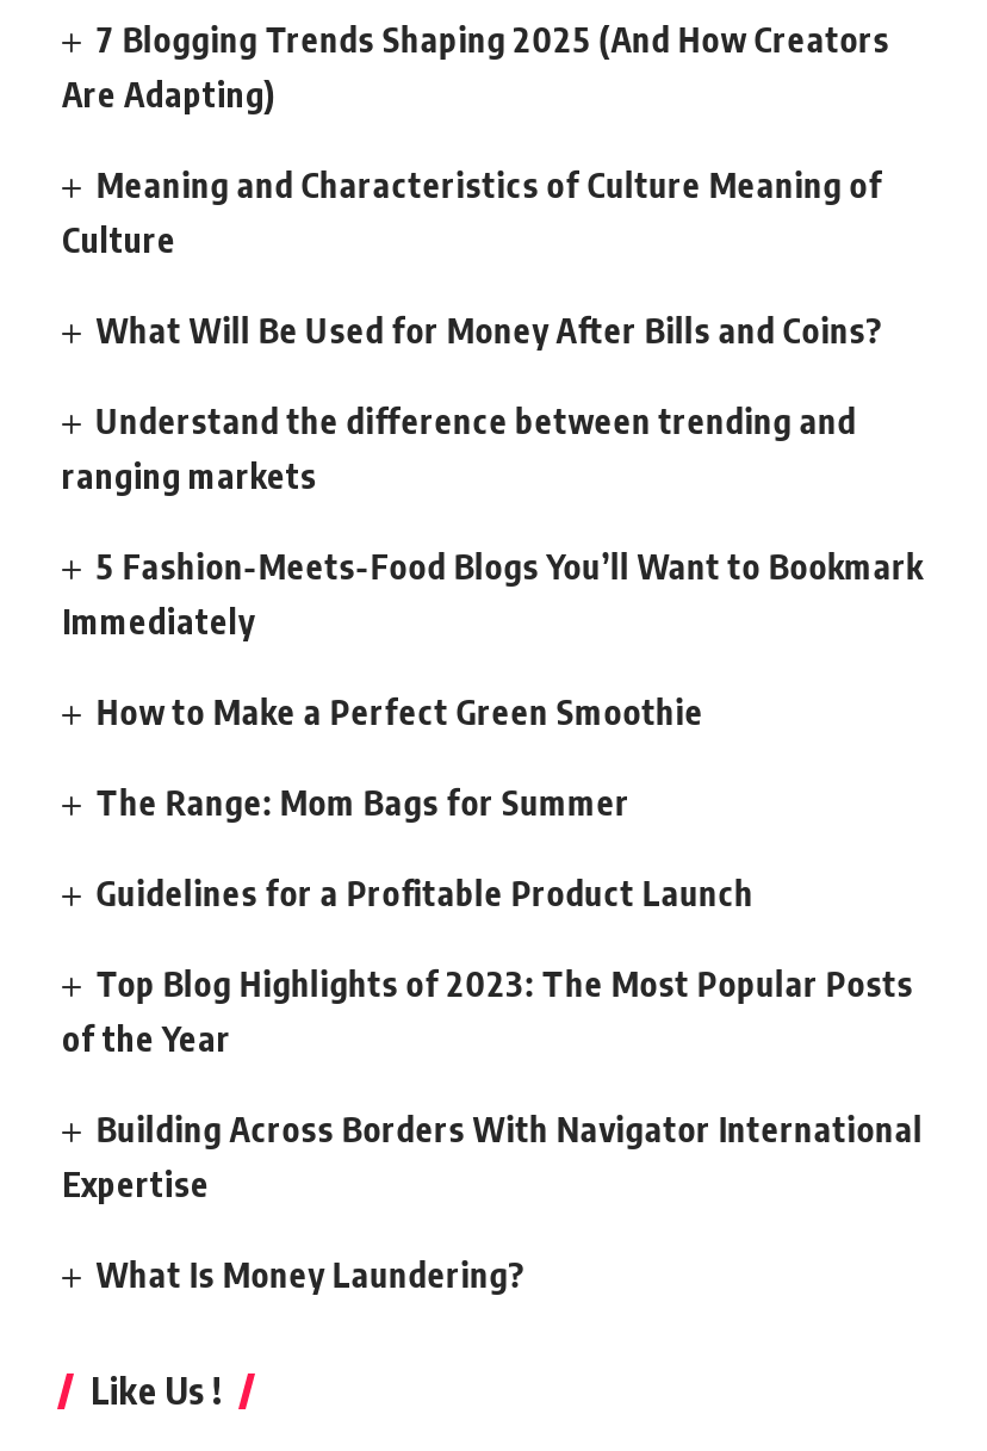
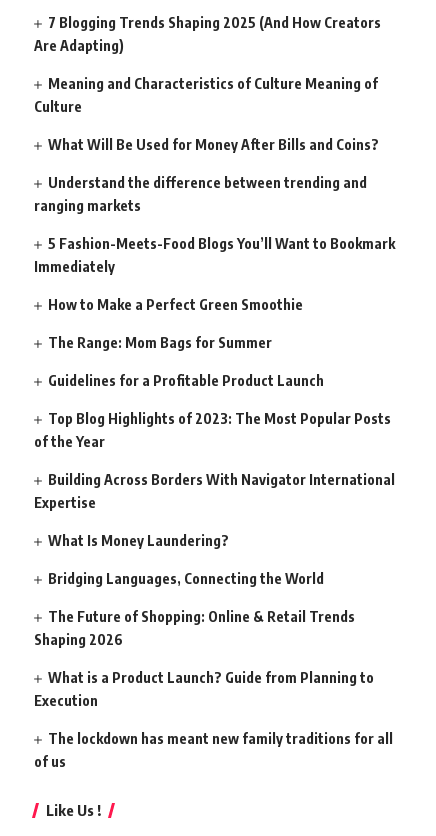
+ Bridging Languages, Connecting the World
+ The Future of Shopping: Online & Retail Trends
+ Shaping 2026
+ What is a Product Launch? Guide from Planning to
+ Execution
+ The lockdown has meant new family traditions for all
+ of us
